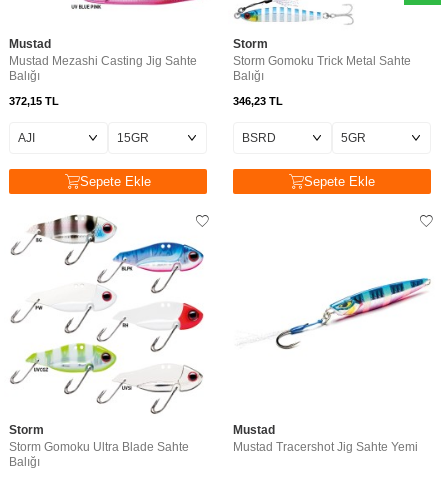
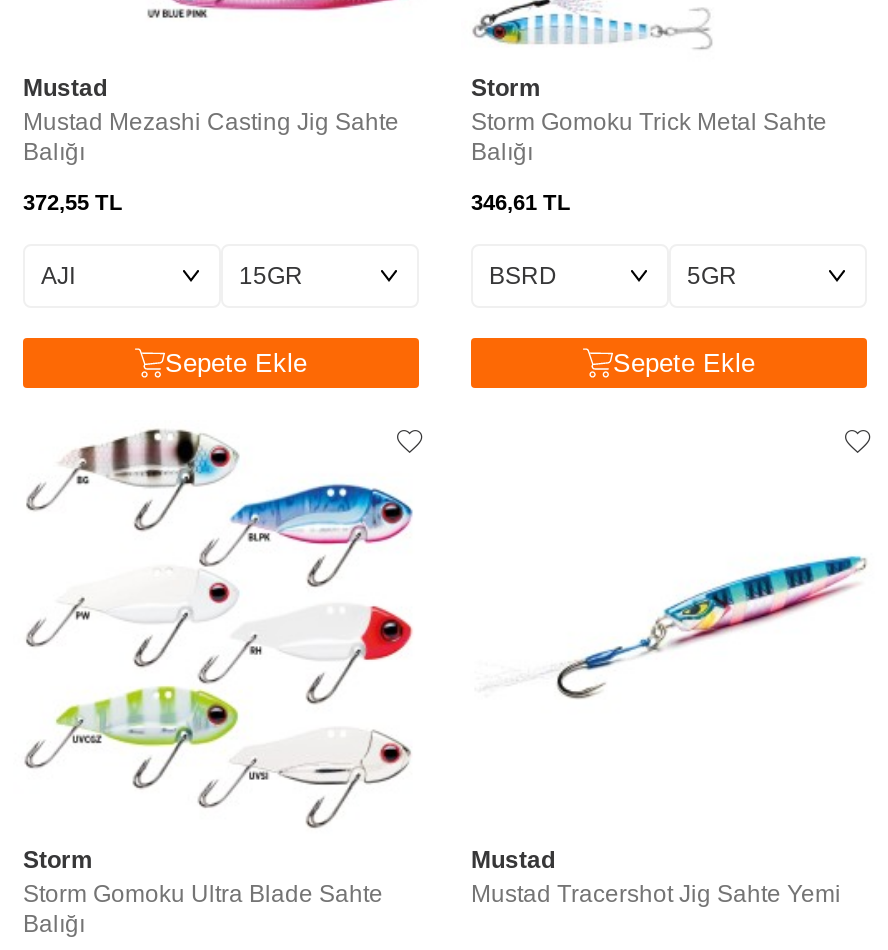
- 372,15 TL
+ 372,55 TL

- 346,23 TL
+ 346,61 TL
